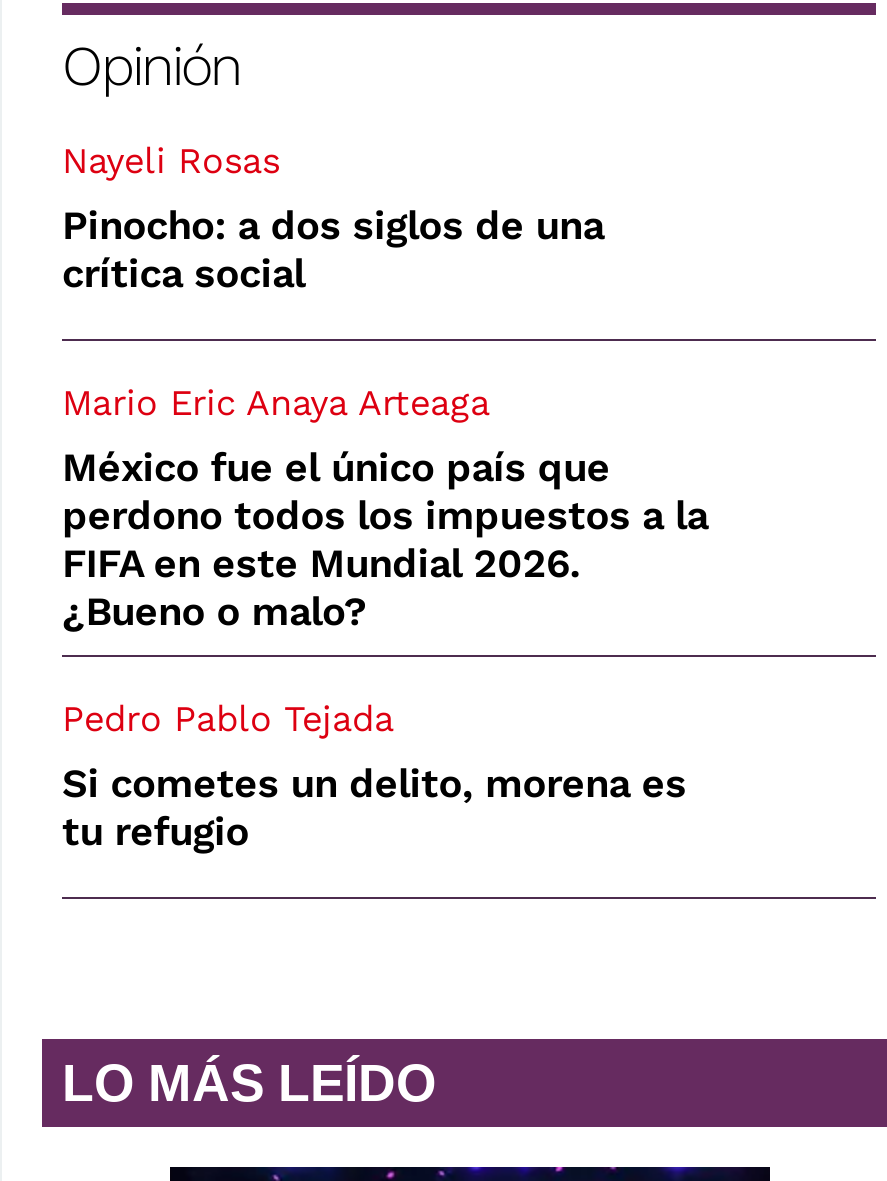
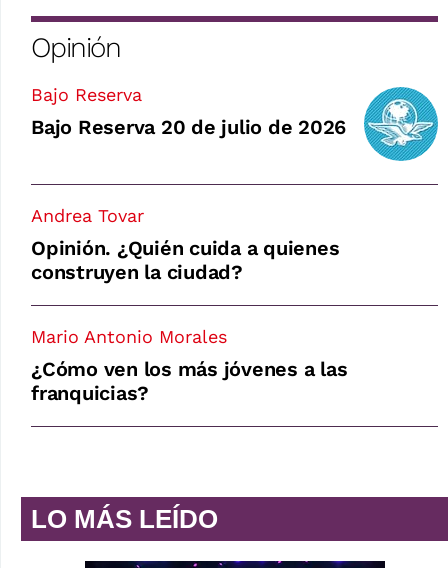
+ [image]

- Nayeli Rosas
- Pinocho: a dos siglos de una
- crítica social
+ Bajo Reserva
+ Bajo Reserva 20 de julio de 2026

- Mario Eric Anaya Arteaga
- México fue el único país que
- perdono todos los impuestos a la
- FIFA en este Mundial 2026.
- ¿Bueno o malo?
+ Andrea Tovar
+ Opinión. ¿Quién cuida a quienes
+ construyen la ciudad?

- Pedro Pablo Tejada
- Si cometes un delito, morena es
- tu refugio
+ Mario Antonio Morales
+ ¿Cómo ven los más jóvenes a las
+ franquicias?
